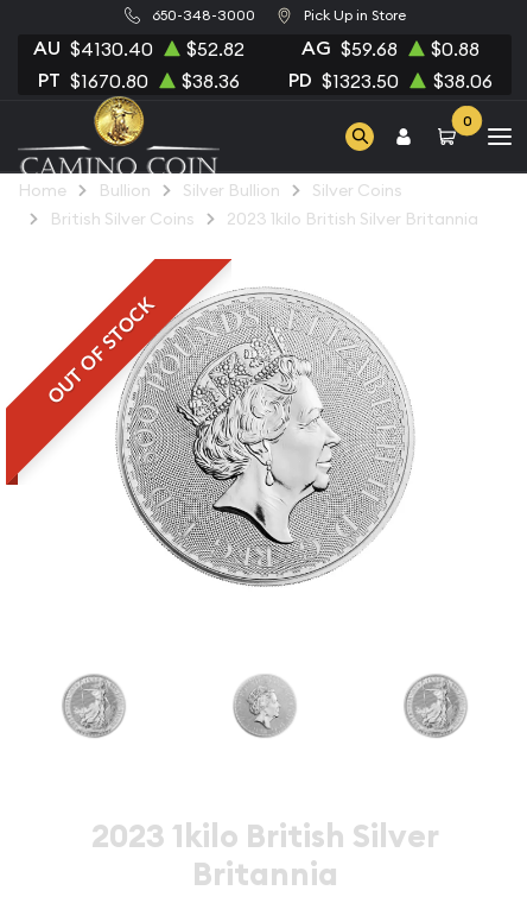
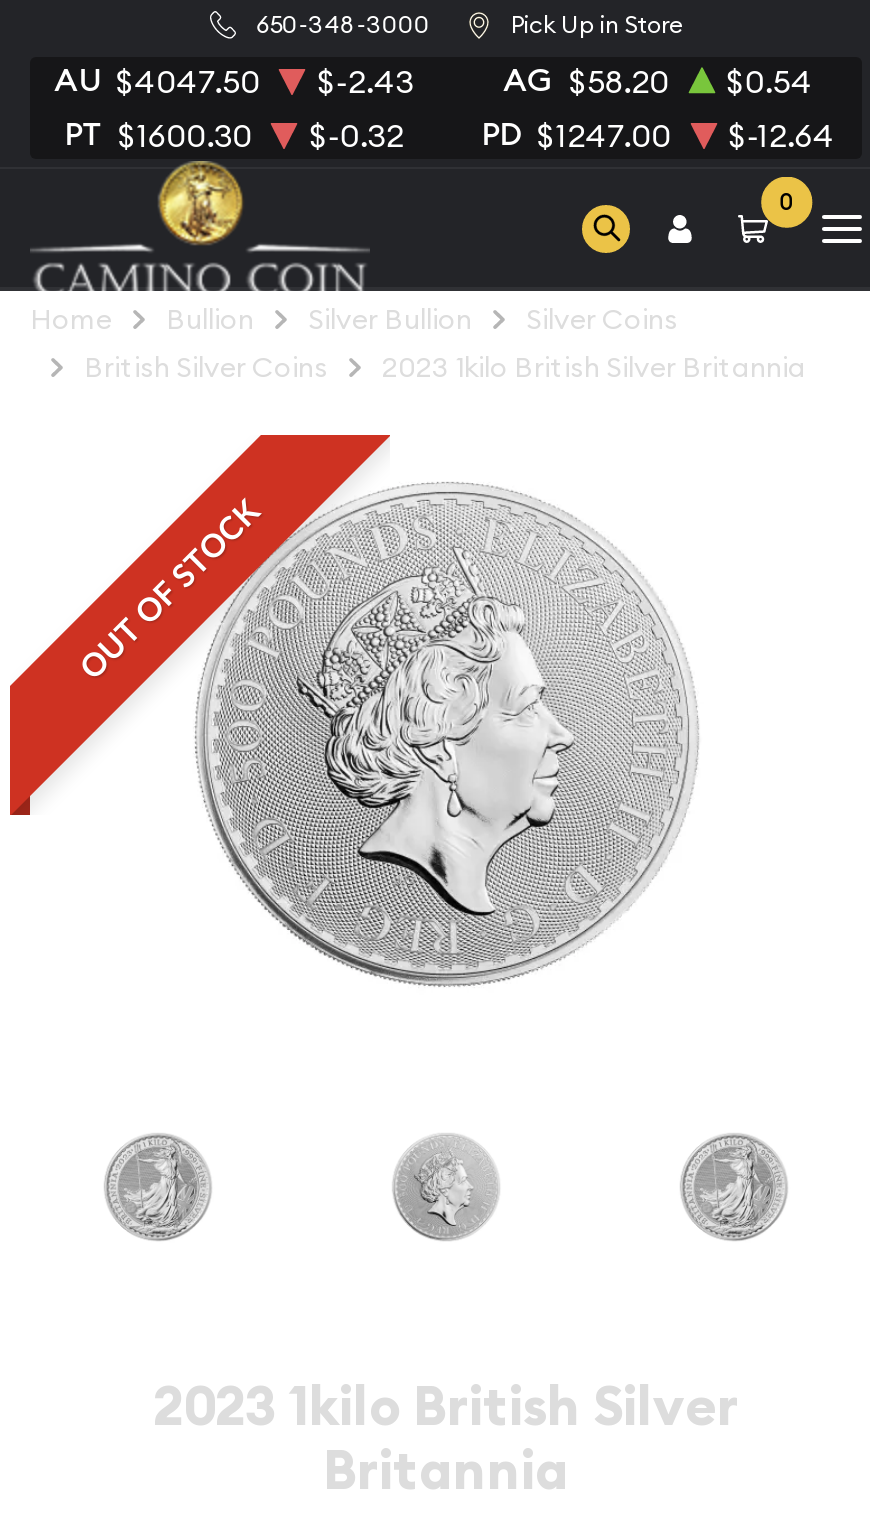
- AU $4130.40
+ AU $4047.50

- $52.82
+ $-2.43

- AG $59.68
+ AG $58.20

- $0.88
+ $0.54

- PT $1670.80
+ PT $1600.30

- $38.36
+ $-0.32

- PD $1323.50
+ PD $1247.00

- $38.06
+ $-12.64
